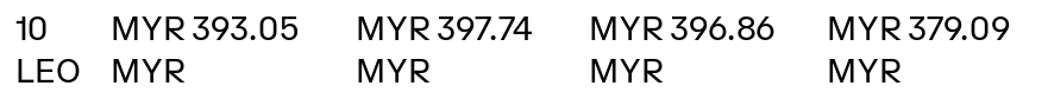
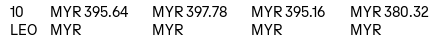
- MYR 393.05
+ MYR 395.64

- MYR 397.74
+ MYR 397.78

- MYR 396.86
+ MYR 395.16

- MYR 379.09
+ MYR 380.32
